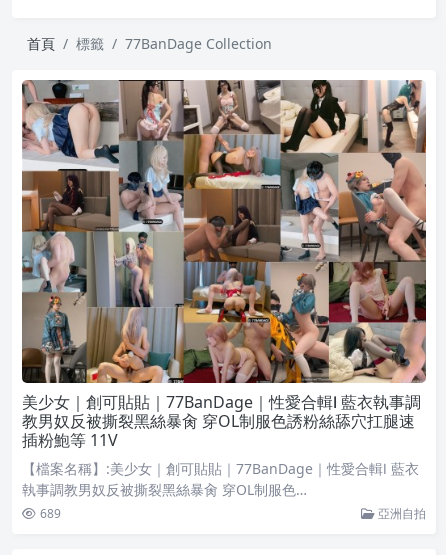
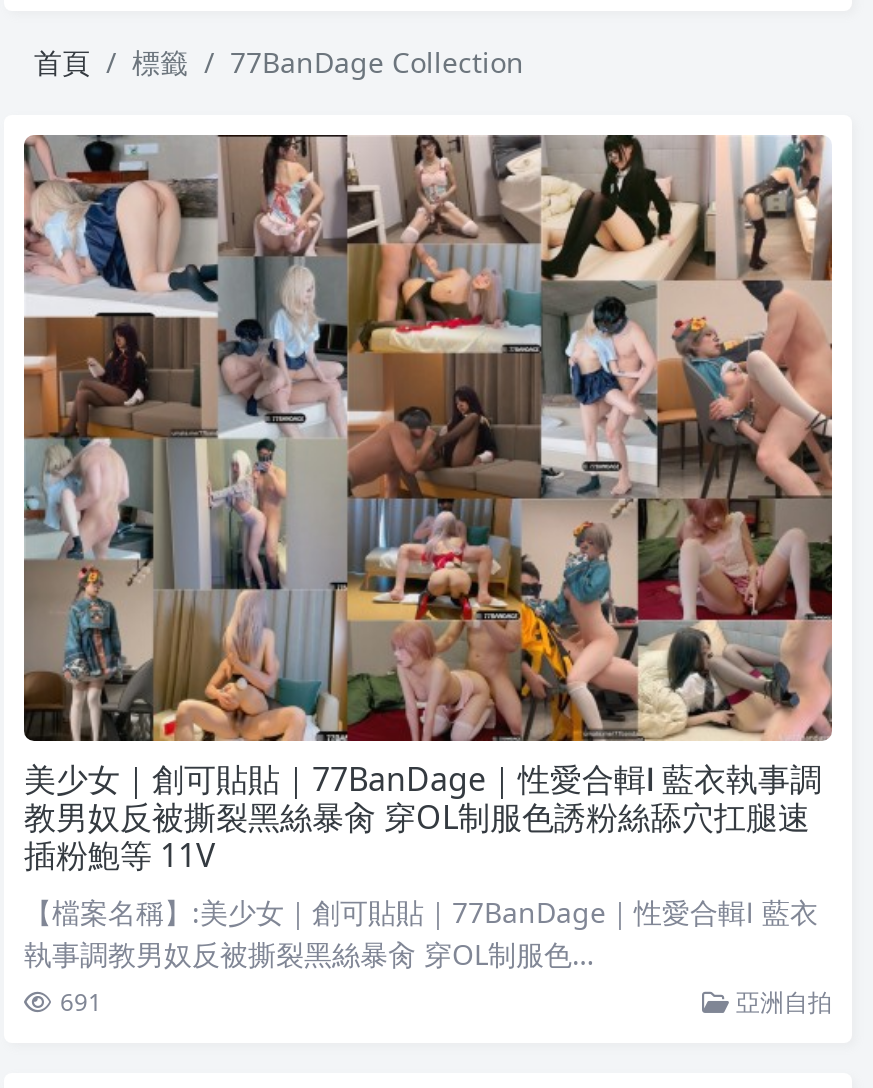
- 689
+ 691
